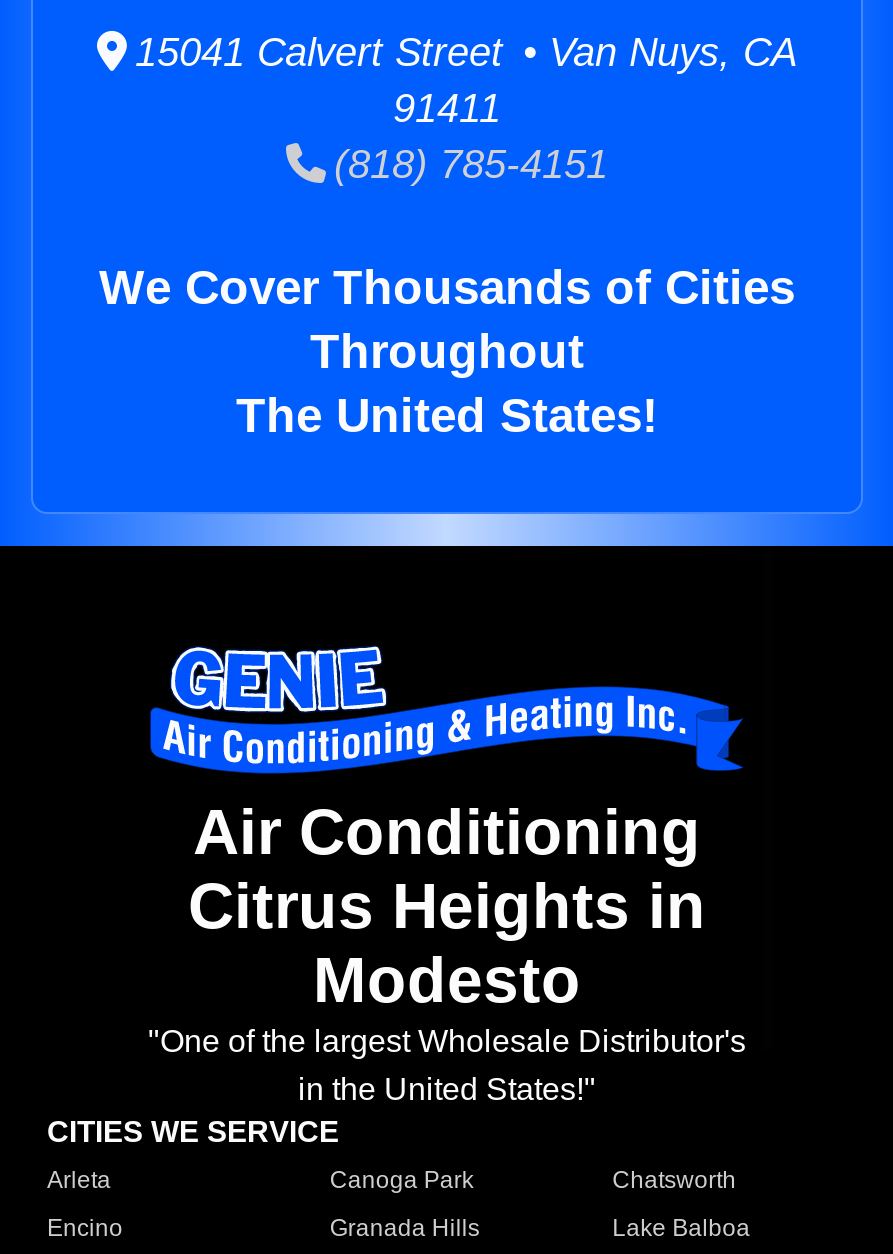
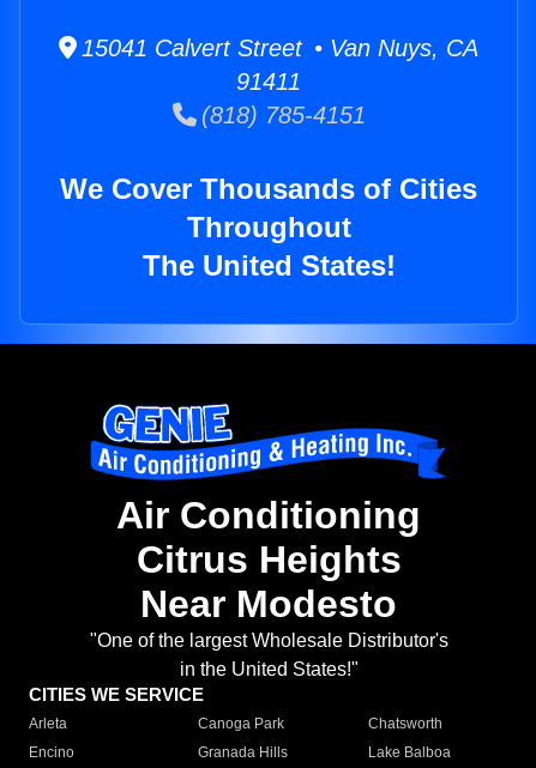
- Citrus Heights in
- Modesto
+ Citrus Heights
+ Near Modesto
